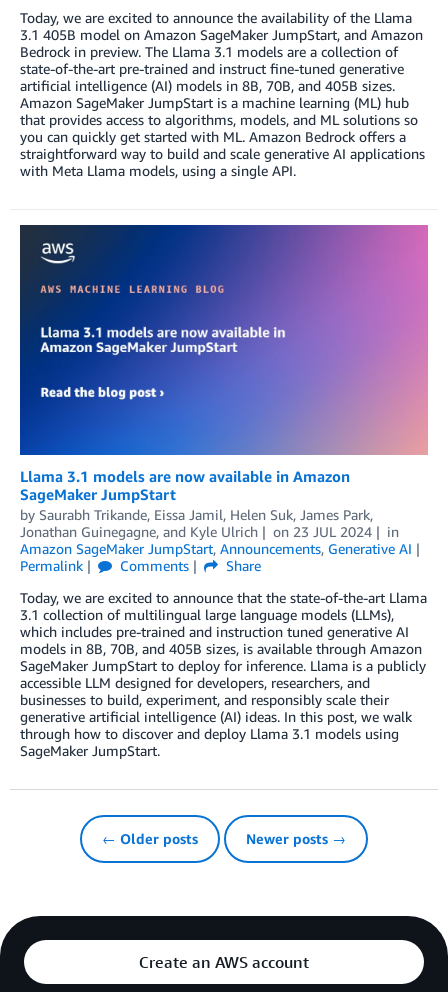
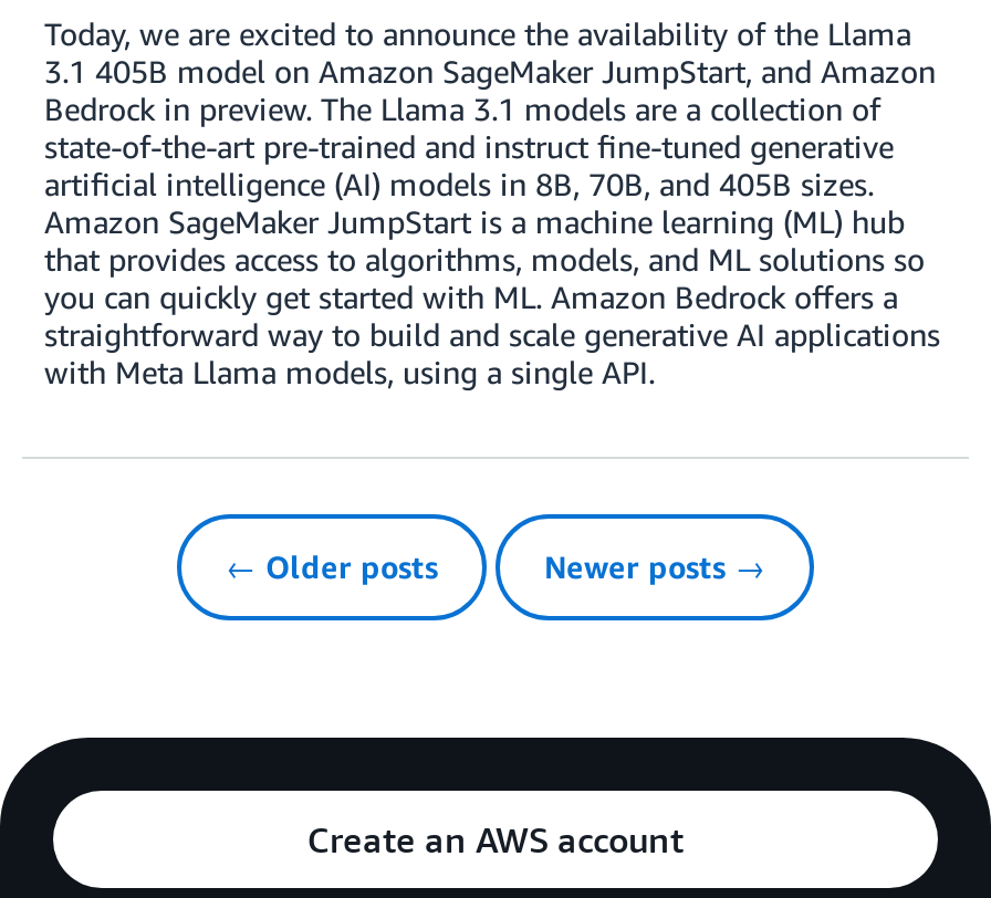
- [image]
- Llama 3.1 models are now available in Amazon
- SageMaker JumpStart
- by Saurabh Trikande, Eissa Jamil, Helen Suk, James Park,
- Jonathan Guinegagne, and Kyle Ulrich
- on 23 JUL 2024
- in
- Amazon SageMaker JumpStart, Announcements, Generative AI
- Permalink
- Comments
- Share
- Today, we are excited to announce that the state-of-the-art Llama
- 3.1 collection of multilingual large language models (LLMs),
- which includes pre-trained and instruction tuned generative AI
- models in 8B, 70B, and 405B sizes, is available through Amazon
- SageMaker JumpStart to deploy for inference. Llama is a publicly
- accessible LLM designed for developers, researchers, and
- businesses to build, experiment, and responsibly scale their
- generative artificial intelligence (AI) ideas. In this post, we walk
- through how to discover and deploy Llama 3.1 models using
- SageMaker JumpStart.
